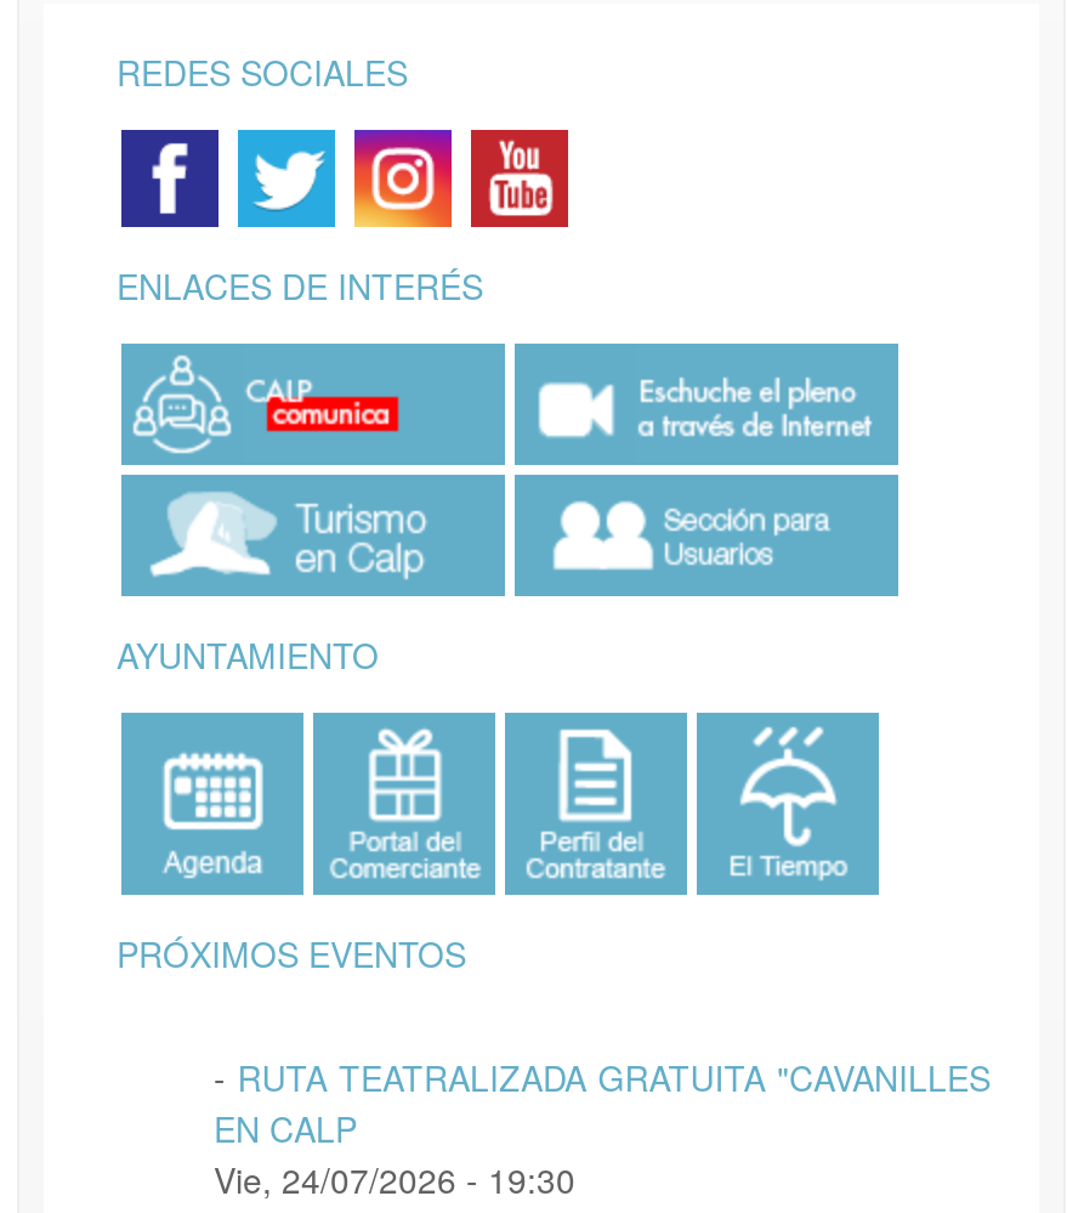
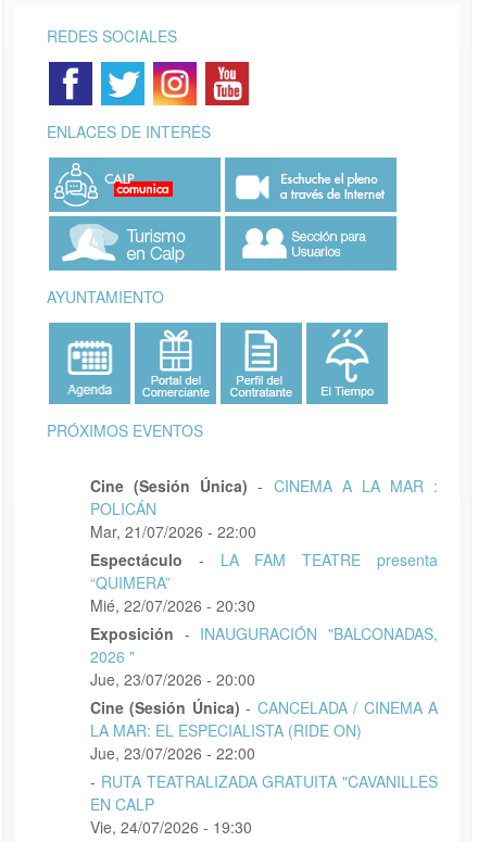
+ Cine (Sesión Única) - CINEMA A LA MAR :
+ POLICÁN
+ Mar, 21/07/2026 - 22:00
+ Espectáculo
+ - LA FAM TEATRE presenta
+ “QUIMERA”
+ Mié, 22/07/2026 - 20:30
+ Exposición - INAUGURACIÓN "BALCONADAS,
+ 2026 "
+ Jue, 23/07/2026 - 20:00
+ Cine (Sesión Única) - CANCELADA / CINEMA A
+ LA MAR: EL ESPECIALISTA (RIDE ON)
+ Jue, 23/07/2026 - 22:00
